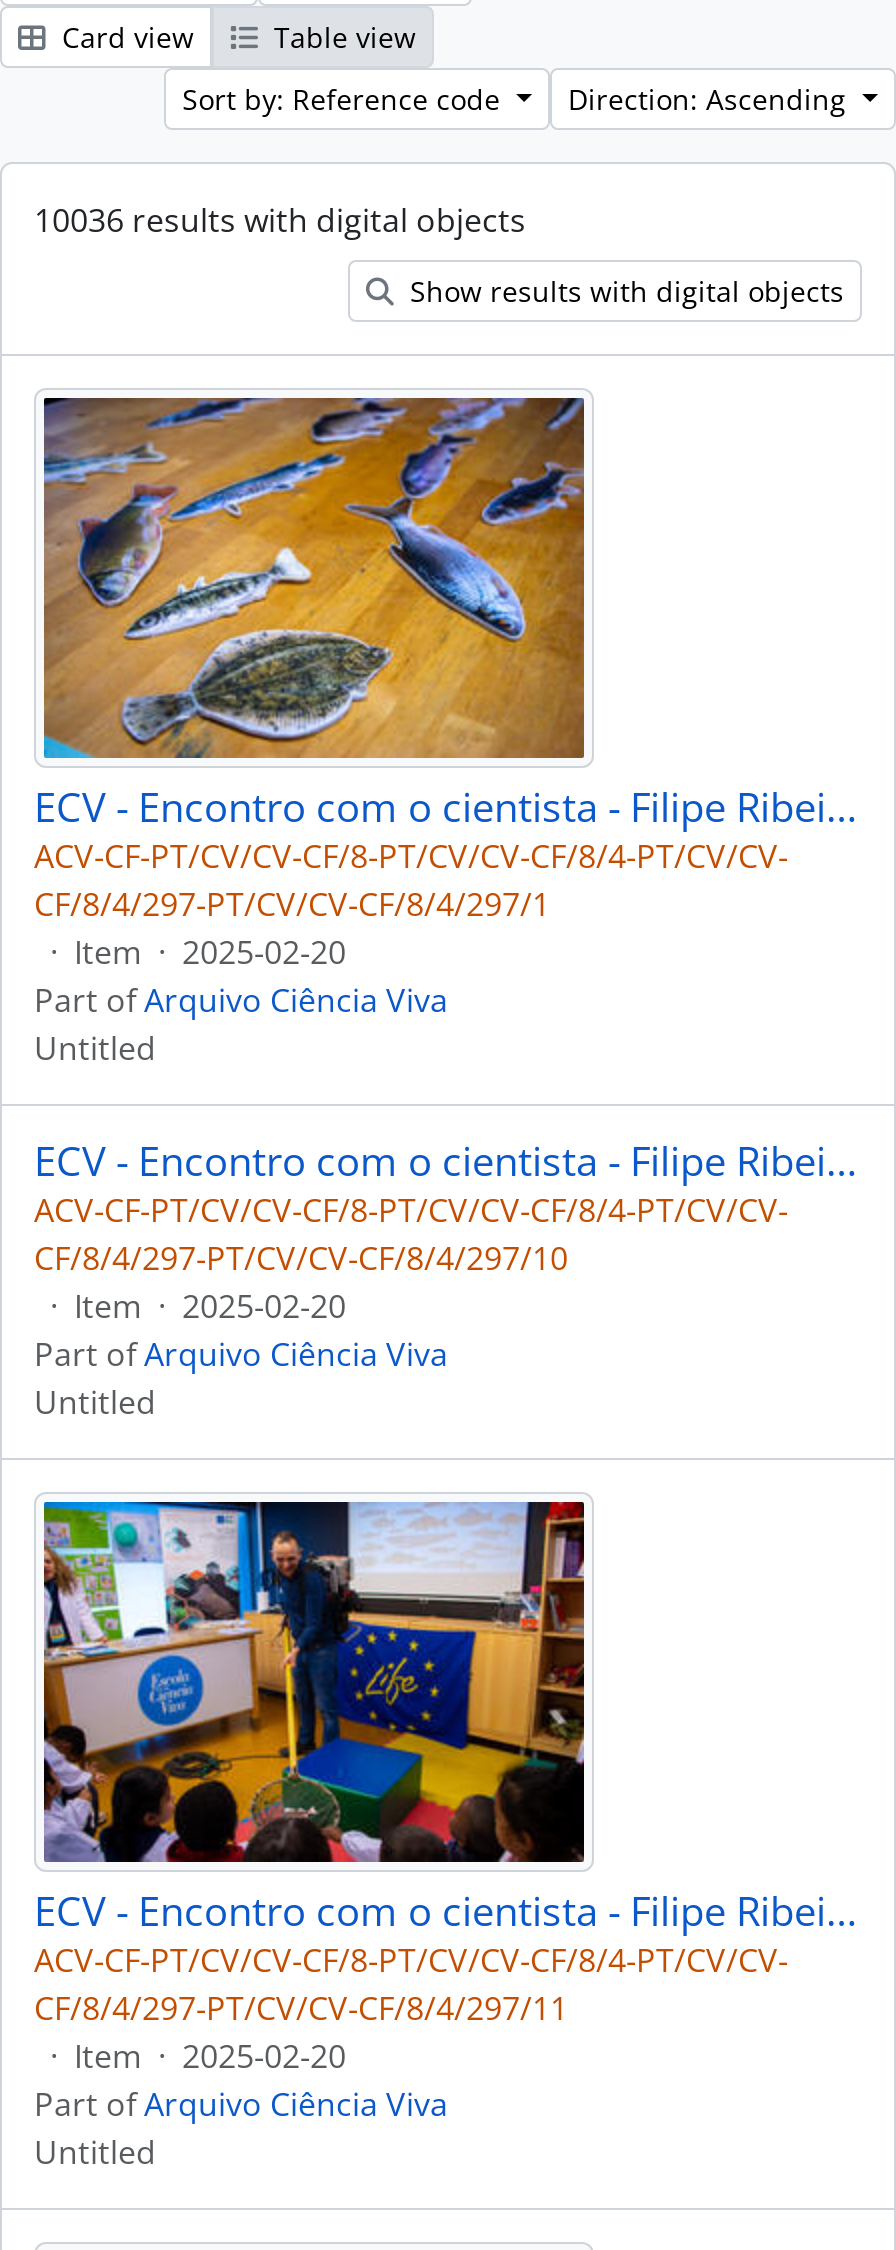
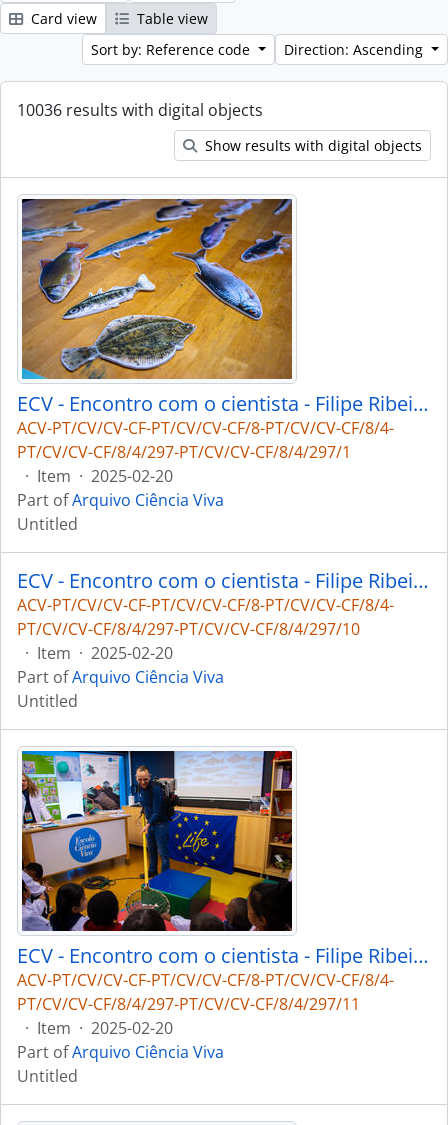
- ACV-CF-PT/CV/CV-CF/8-PT/CV/CV-CF/8/4-PT/CV/CV-
- CF/8/4/297-PT/CV/CV-CF/8/4/297/1
+ ACV-PT/CV/CV-CF-PT/CV/CV-CF/8-PT/CV/CV-CF/8/4-
+ PT/CV/CV-CF/8/4/297-PT/CV/CV-CF/8/4/297/1

- ACV-CF-PT/CV/CV-CF/8-PT/CV/CV-CF/8/4-PT/CV/CV-
- CF/8/4/297-PT/CV/CV-CF/8/4/297/10
+ ACV-PT/CV/CV-CF-PT/CV/CV-CF/8-PT/CV/CV-CF/8/4-
+ PT/CV/CV-CF/8/4/297-PT/CV/CV-CF/8/4/297/10

- ACV-CF-PT/CV/CV-CF/8-PT/CV/CV-CF/8/4-PT/CV/CV-
- CF/8/4/297-PT/CV/CV-CF/8/4/297/11
+ ACV-PT/CV/CV-CF-PT/CV/CV-CF/8-PT/CV/CV-CF/8/4-
+ PT/CV/CV-CF/8/4/297-PT/CV/CV-CF/8/4/297/11
